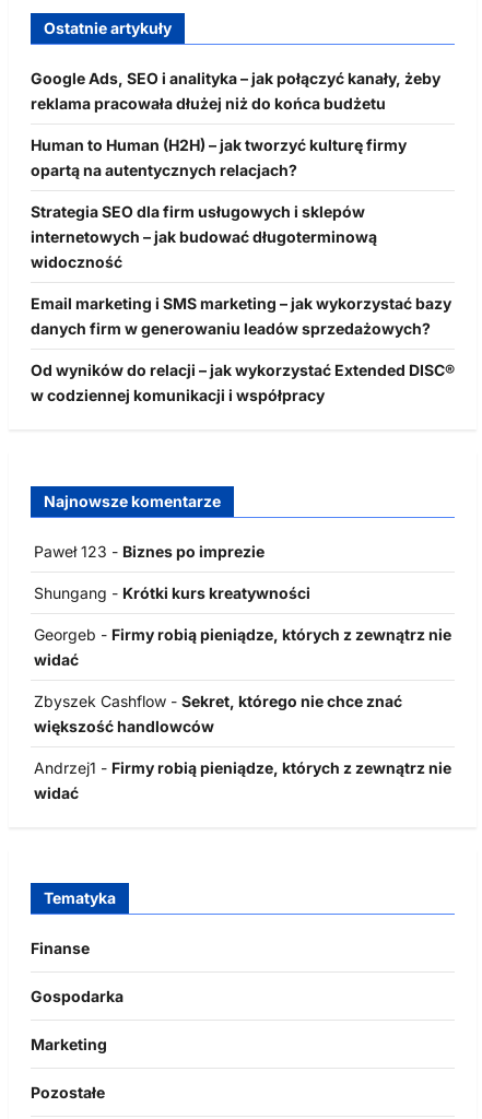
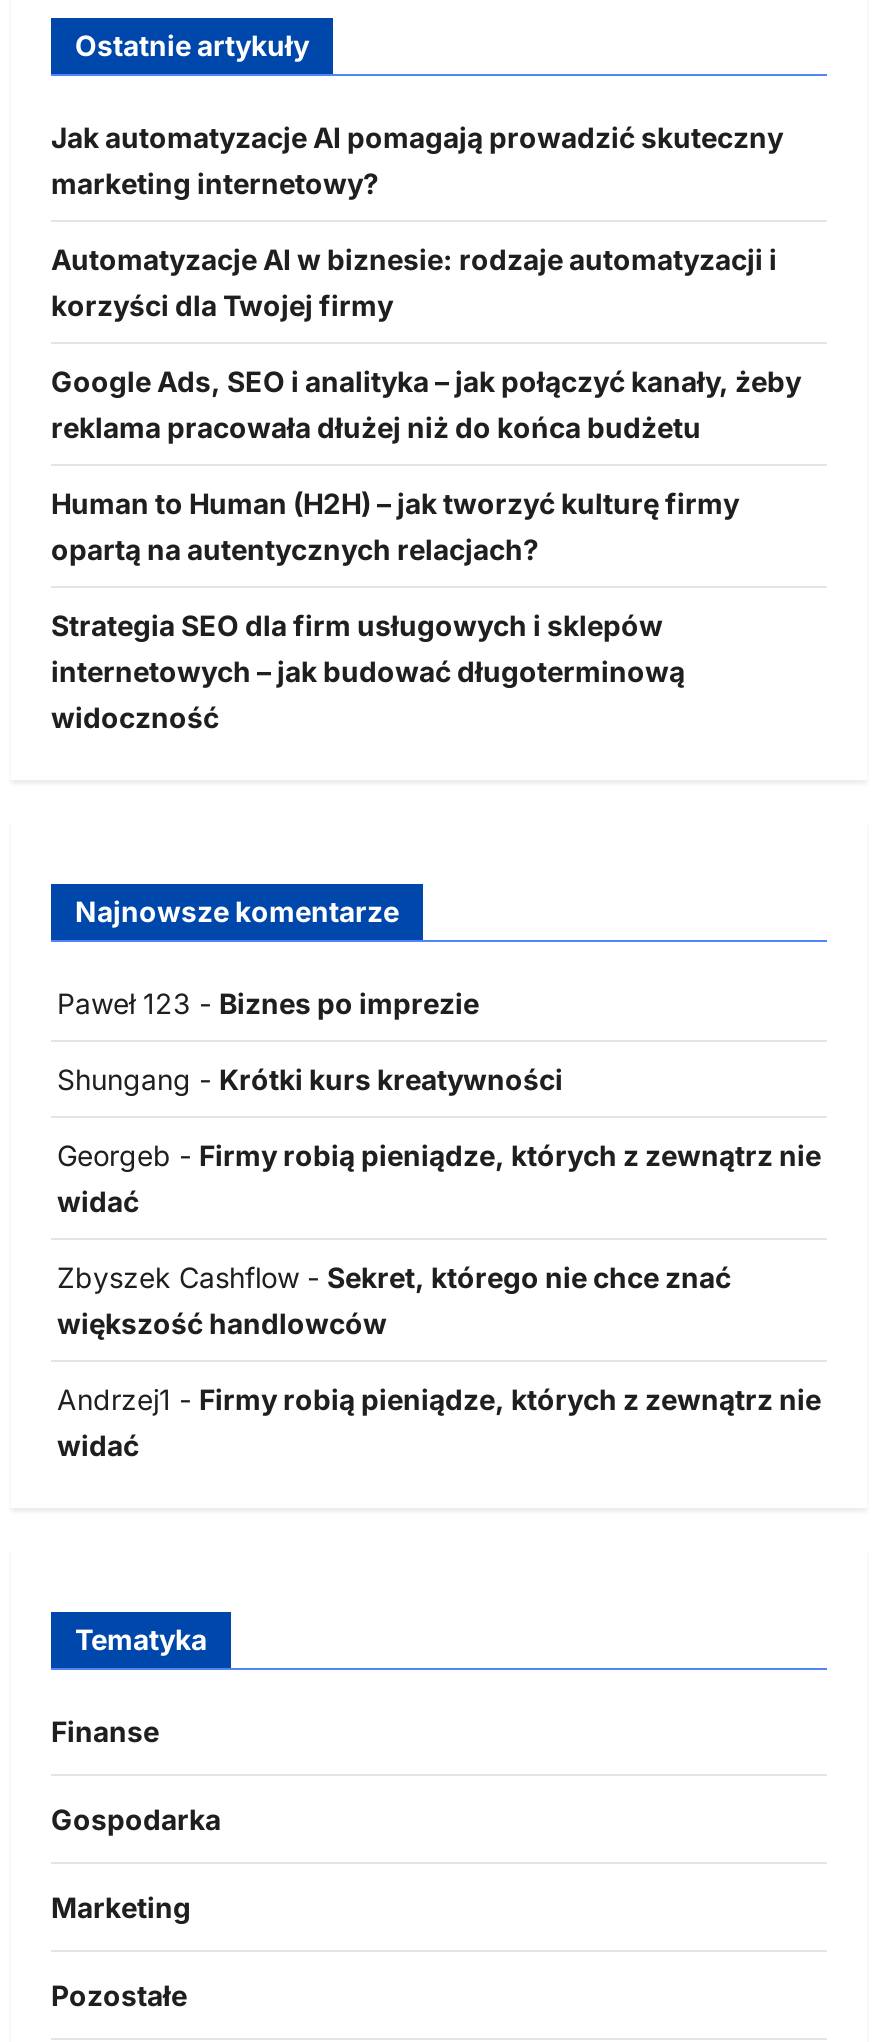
+ Jak automatyzacje AI pomagają prowadzić skuteczny
+ marketing internetowy?
+ Automatyzacje AI w biznesie: rodzaje automatyzacji i
+ korzyści dla Twojej firmy

moved down: Google Ads, SEO i analityka – jak połączyć kanały, żeby | reklama pracowała dłużej niż do końca budżetu | Human to Human (H2H) – jak tworzyć kulturę firmy | opartą na autentycznych relacjach? | Strategia SEO dla firm usługowych i sklepów | internetowych – jak budować długoterminową | widoczność

- Email marketing i SMS marketing – jak wykorzystać bazy
- danych firm w generowaniu leadów sprzedażowych?
- Od wyników do relacji – jak wykorzystać Extended DISC®
- w codziennej komunikacji i współpracy
